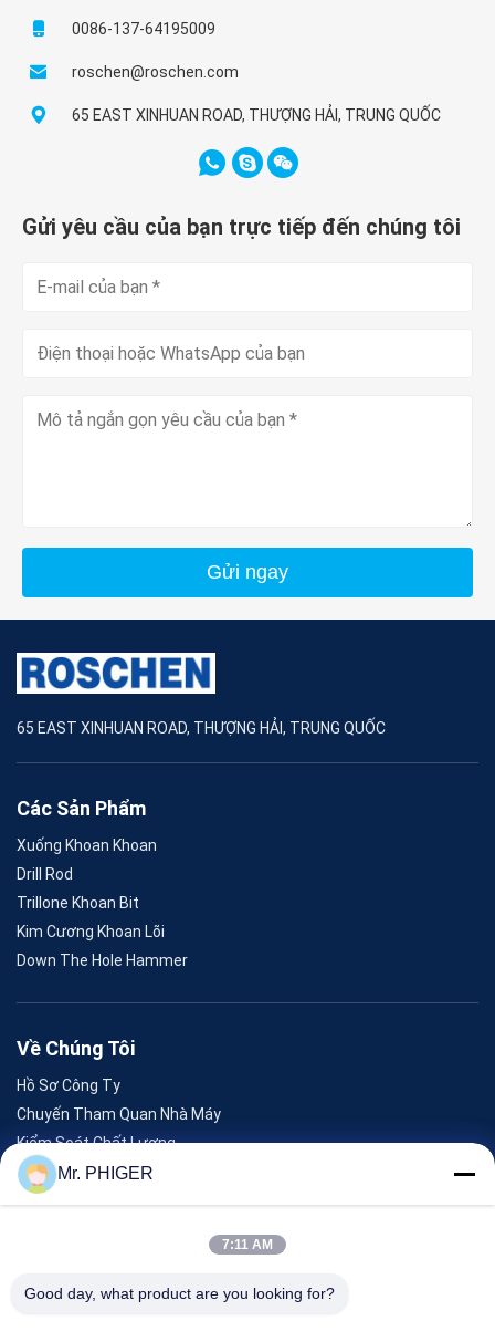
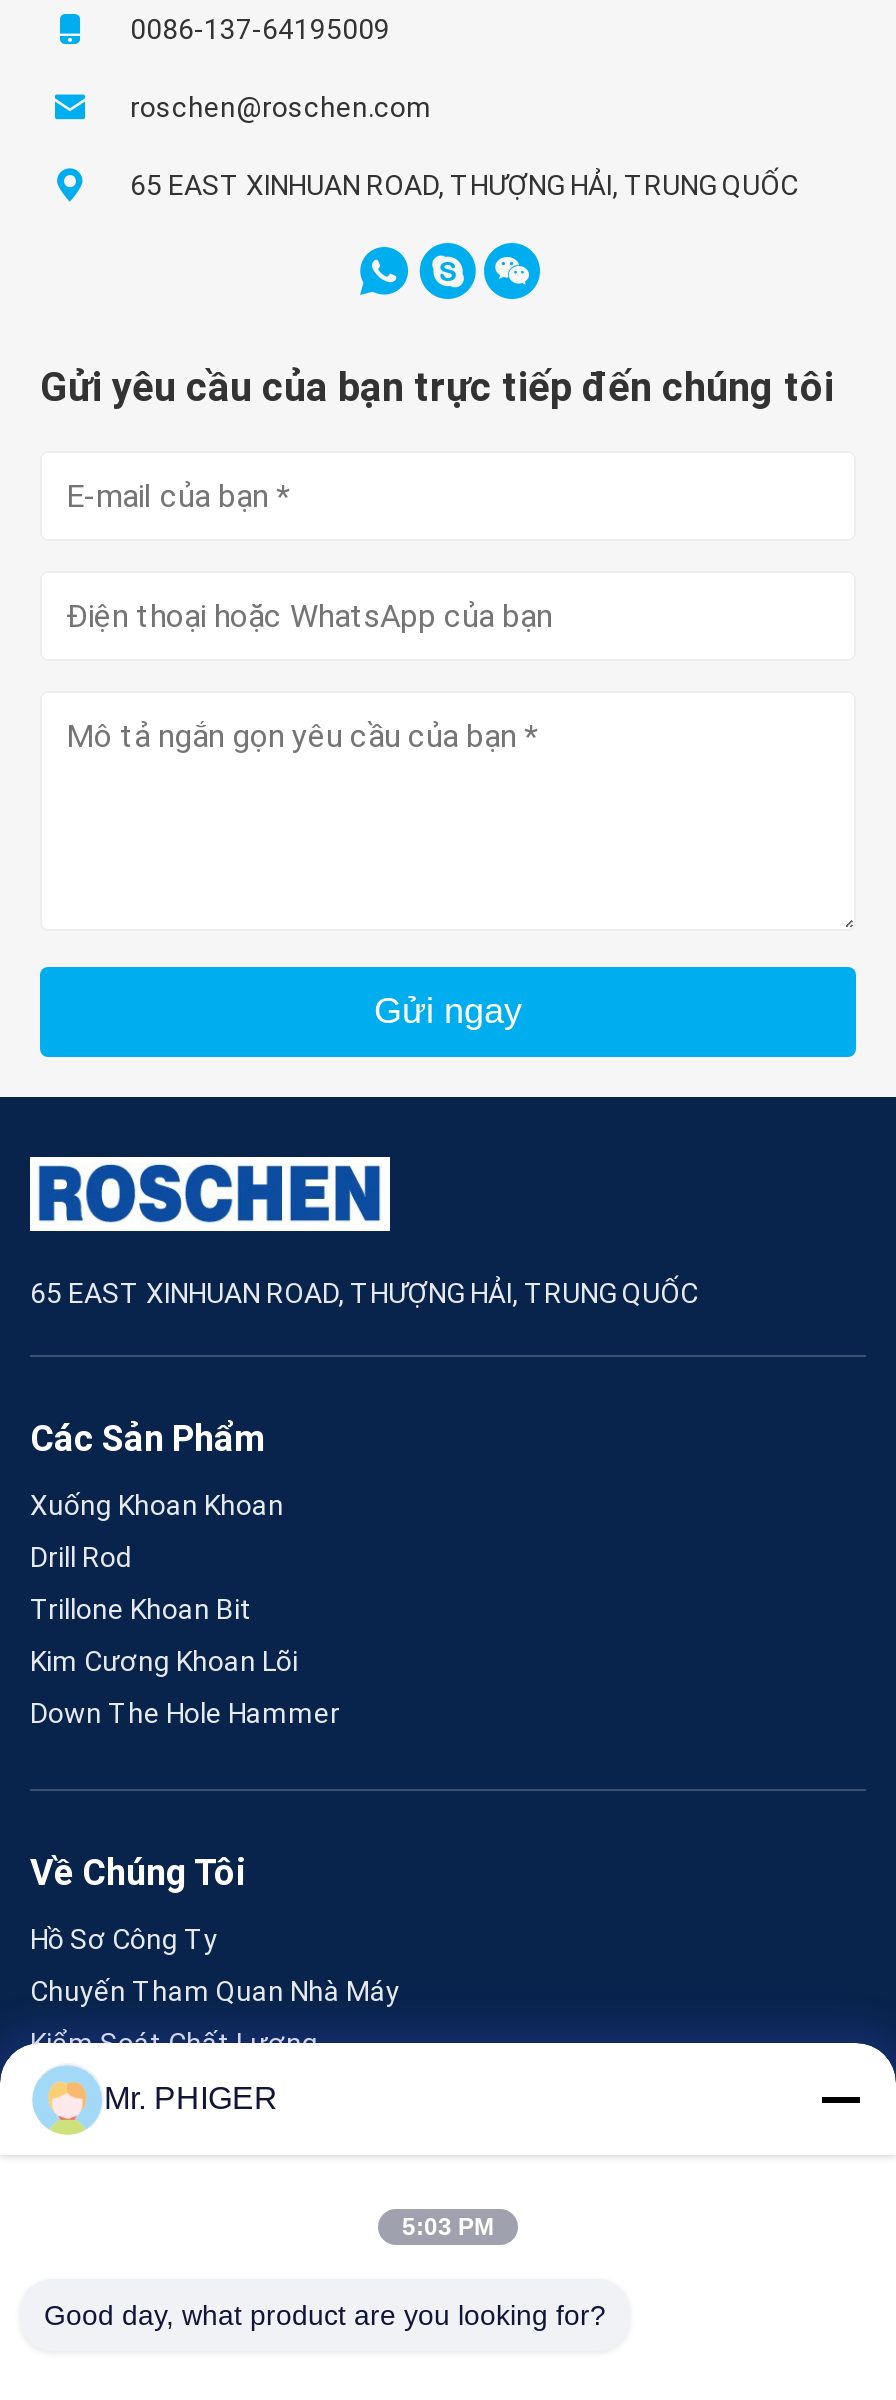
- 7:11 AM
+ 5:03 PM
